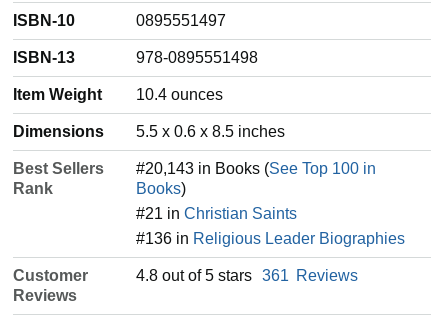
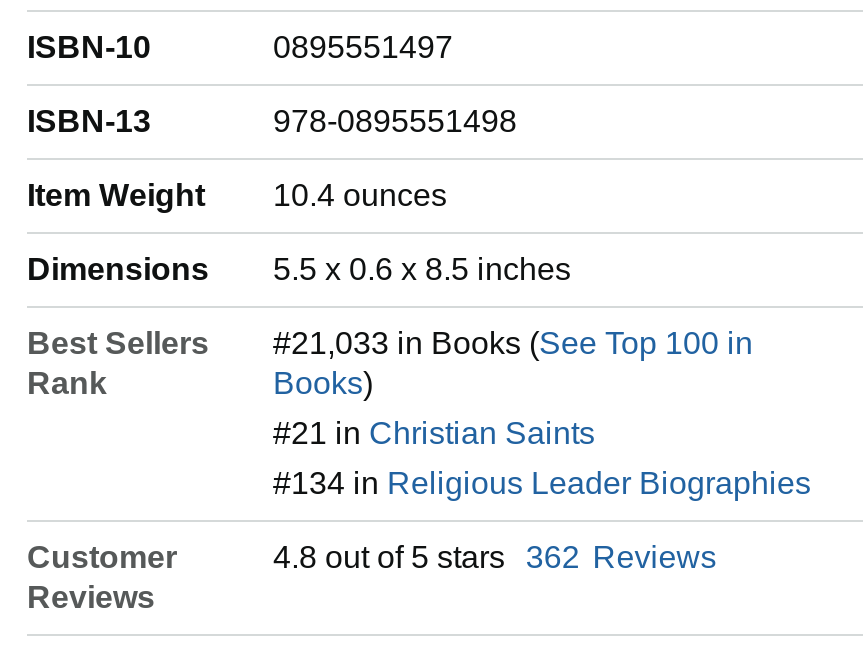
- #20,143 in Books (See Top 100 in
+ #21,033 in Books (See Top 100 in

- #136 in Religious Leader Biographies
+ #134 in Religious Leader Biographies

- 4.8 out of 5 stars 361 Reviews
+ 4.8 out of 5 stars 362 Reviews
